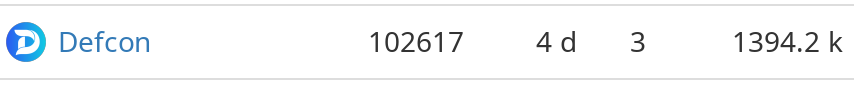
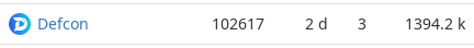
- 4 d
+ 2 d
